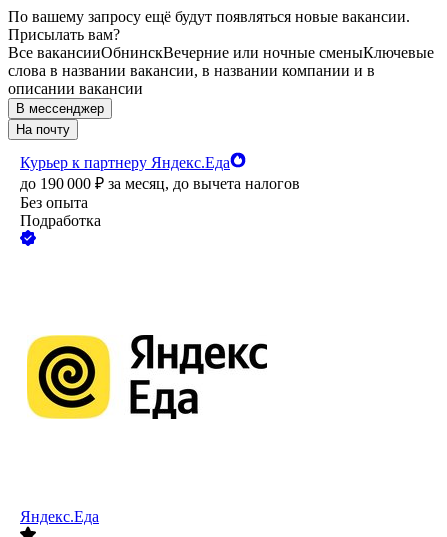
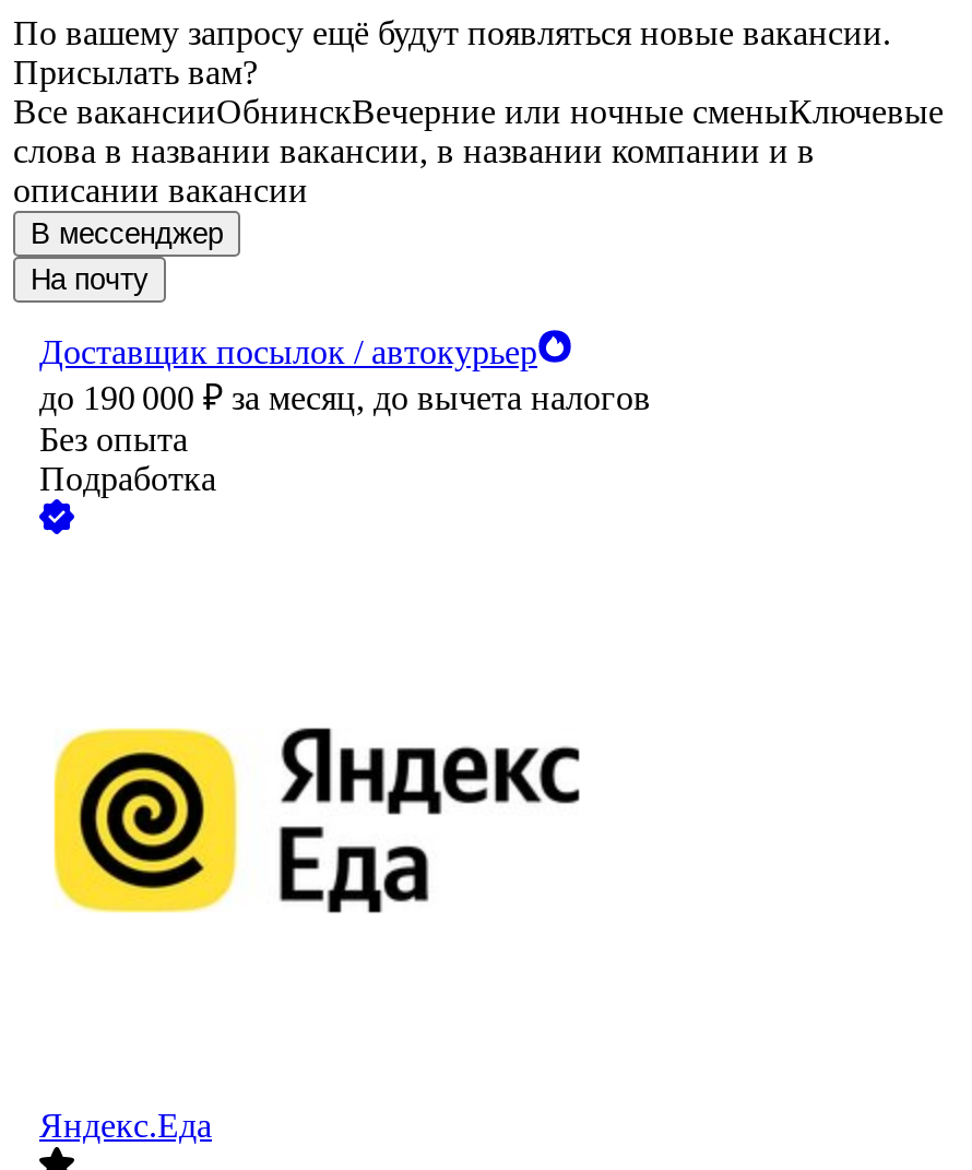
- Курьер к партнеру Яндекс.Еда
+ Доставщик посылок / автокурьер
